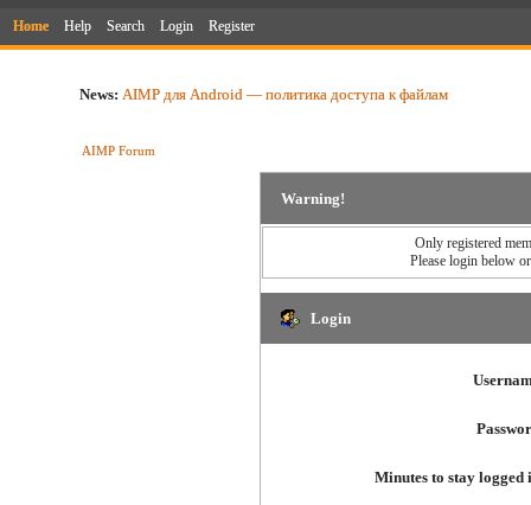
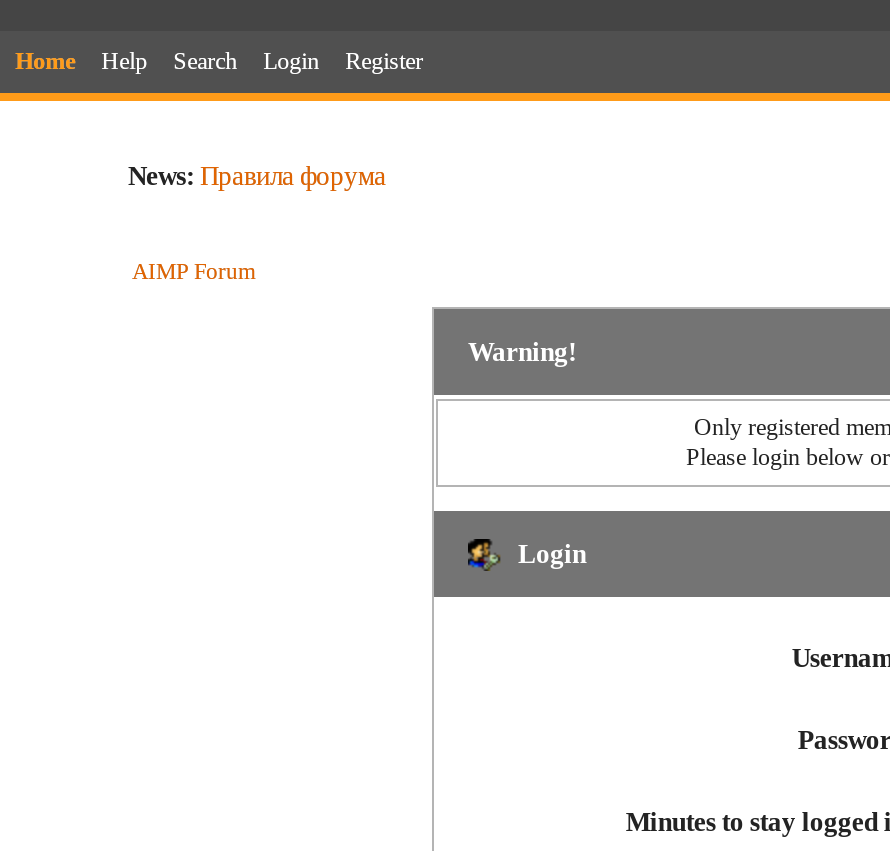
- News: AIMP для Android — политика доступа к файлам
+ News: Правила форума
